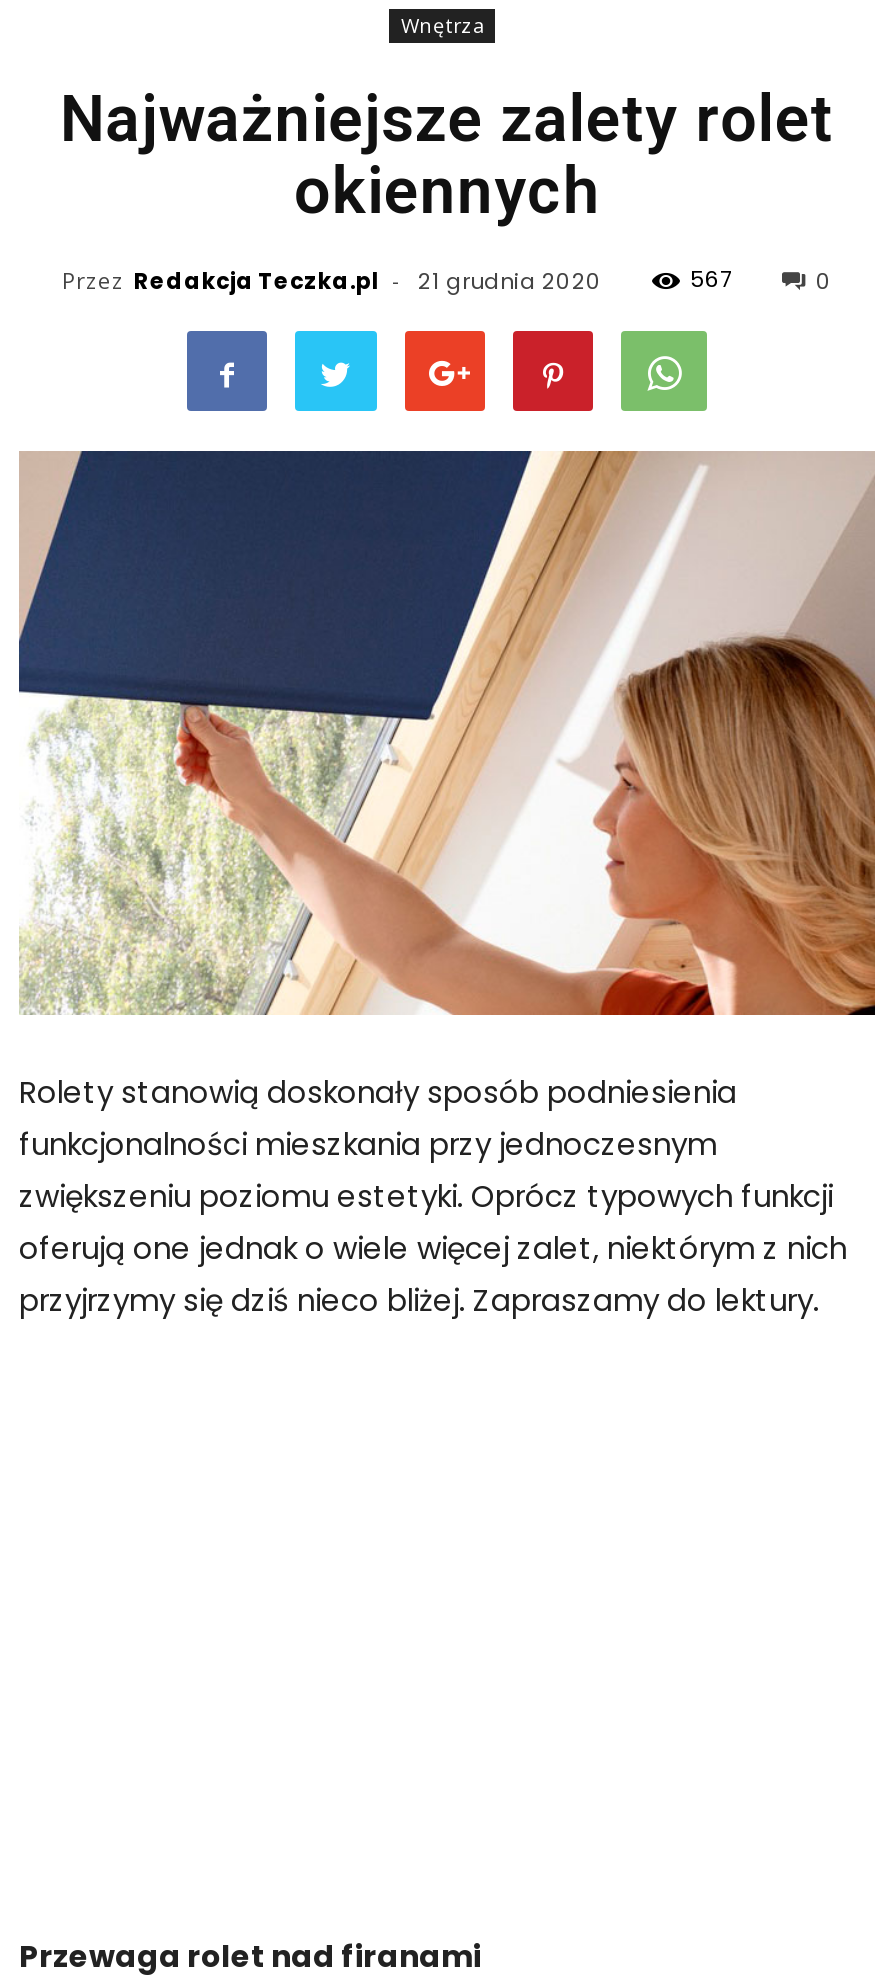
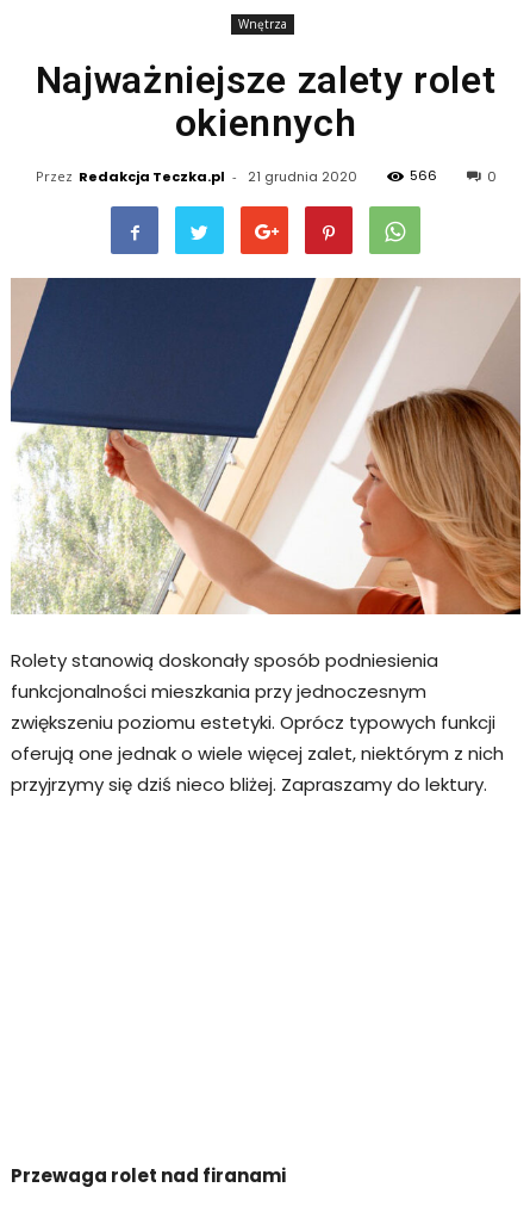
- 567
+ 566
